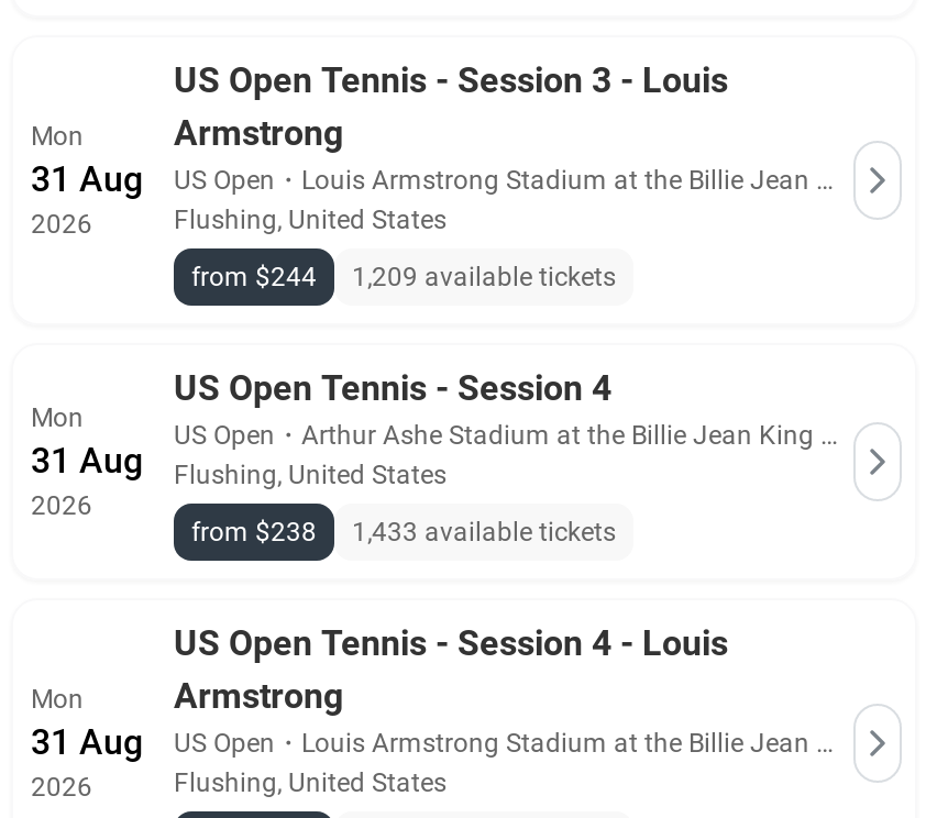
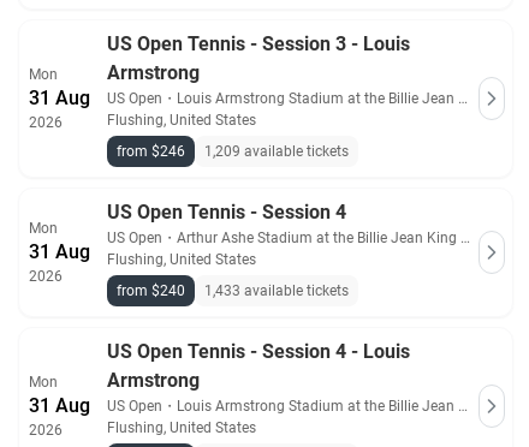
- from $244 1,209 available tickets
+ from $246 1,209 available tickets

- from $238 1,433 available tickets
+ from $240 1,433 available tickets
